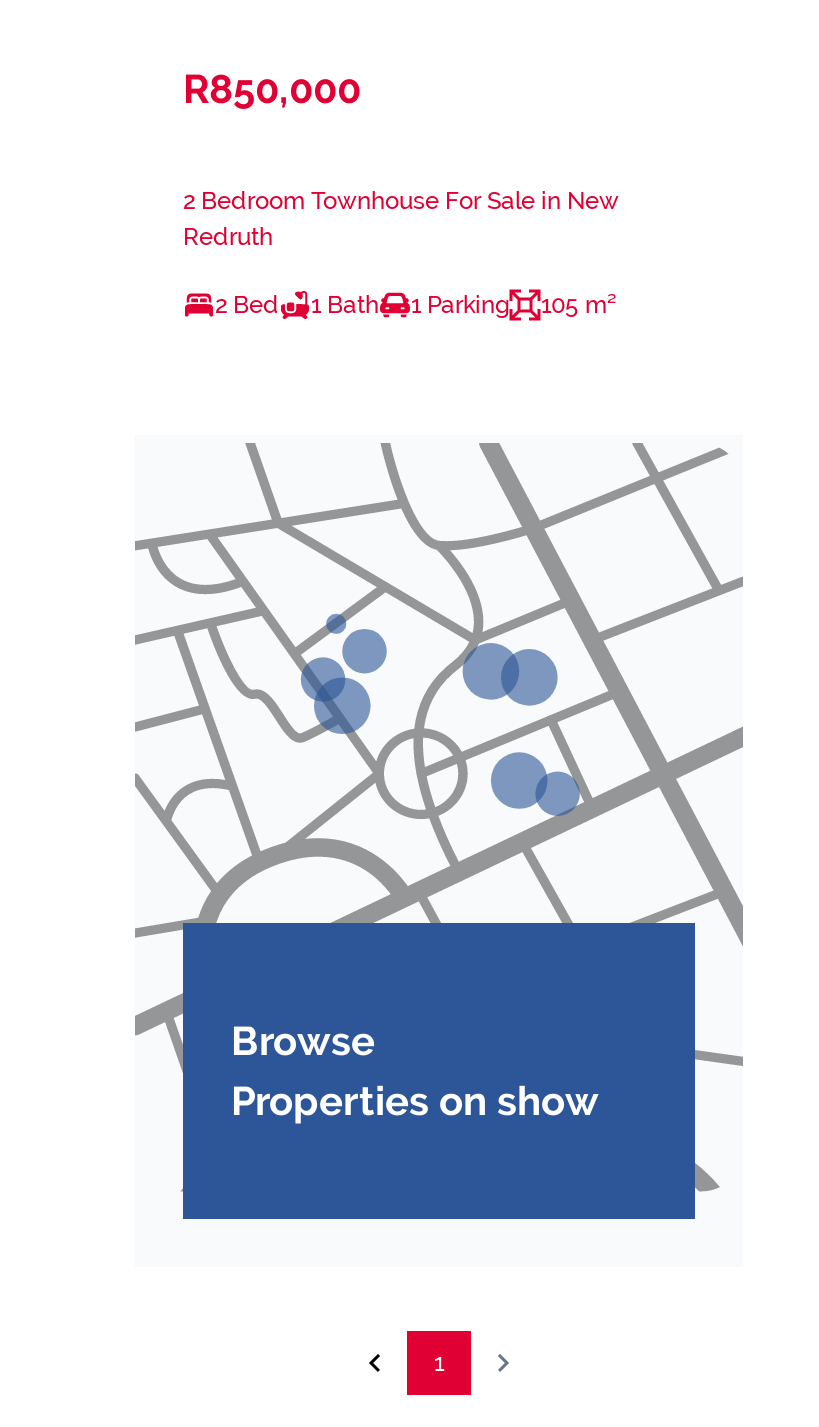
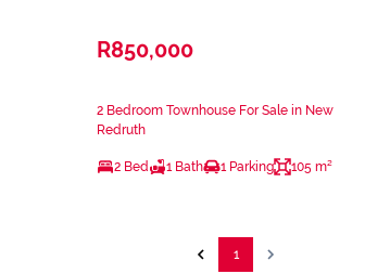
- [image]
- Browse
- Properties on show
